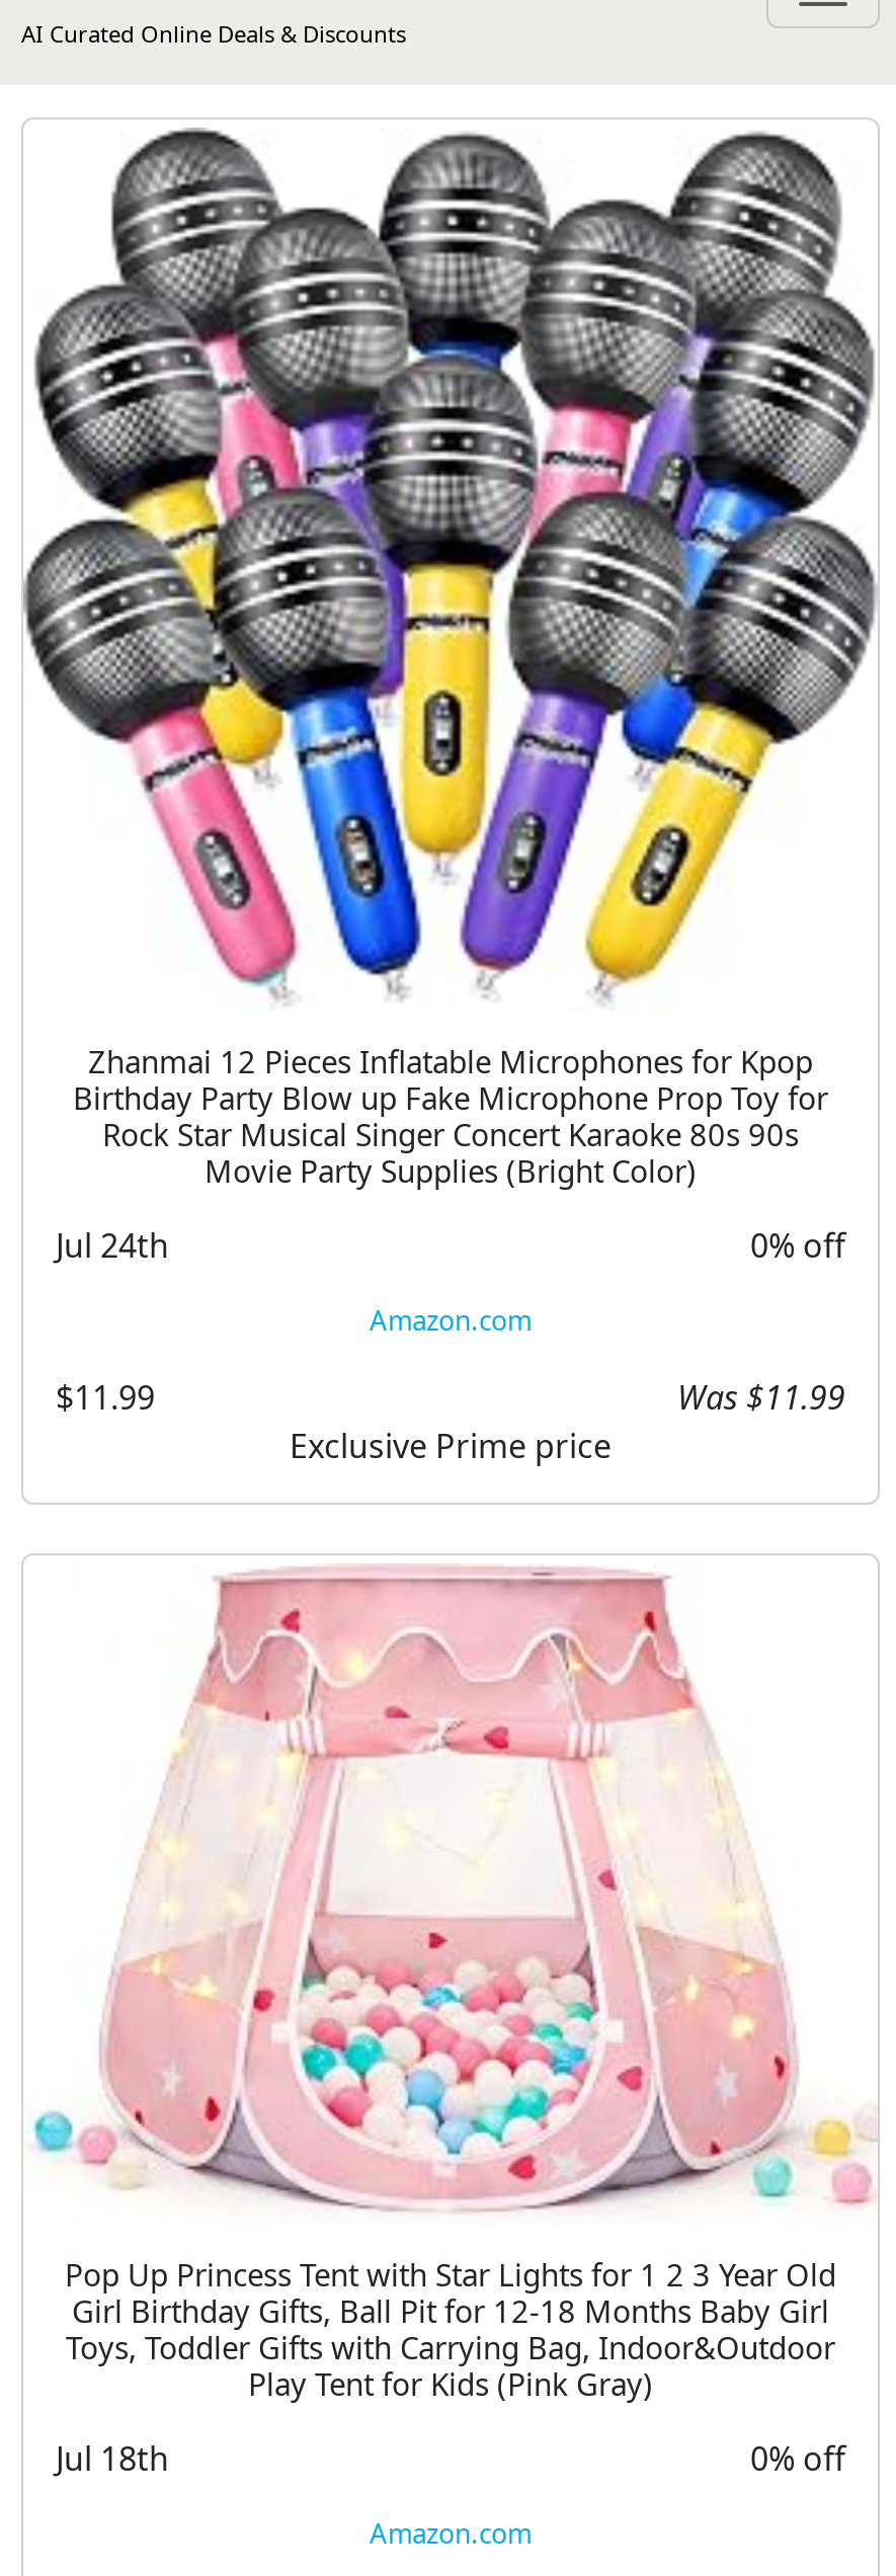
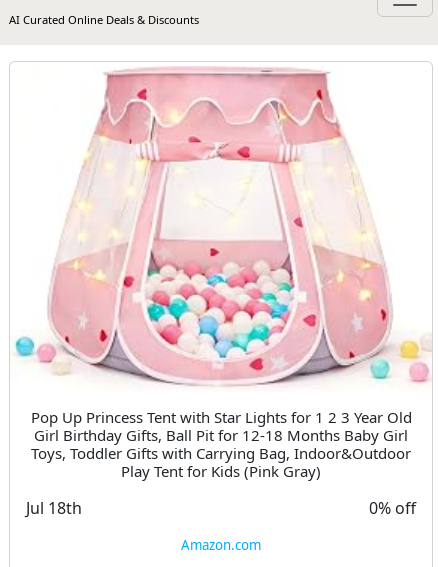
- [image]
- Zhanmai 12 Pieces Inflatable Microphones for Kpop
- Birthday Party Blow up Fake Microphone Prop Toy for
- Rock Star Musical Singer Concert Karaoke 80s 90s
- Movie Party Supplies (Bright Color)
- Jul 24th
- 0% off
- Amazon.com
- $11.99
- Was $11.99
- Exclusive Prime price
